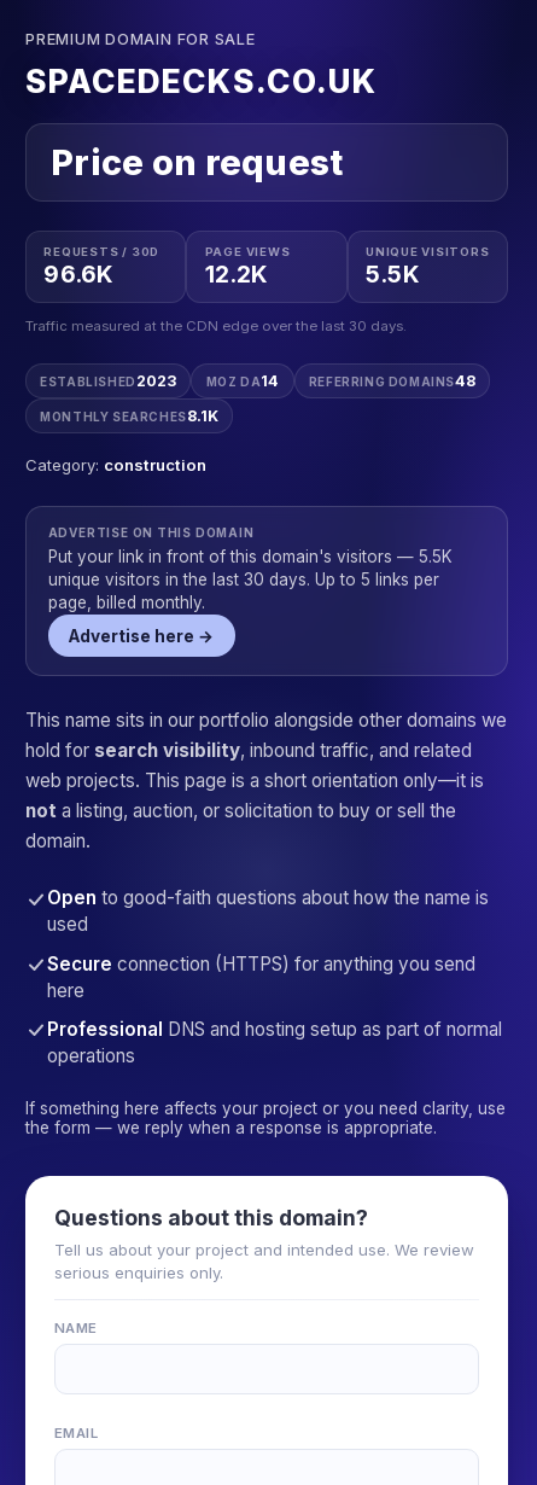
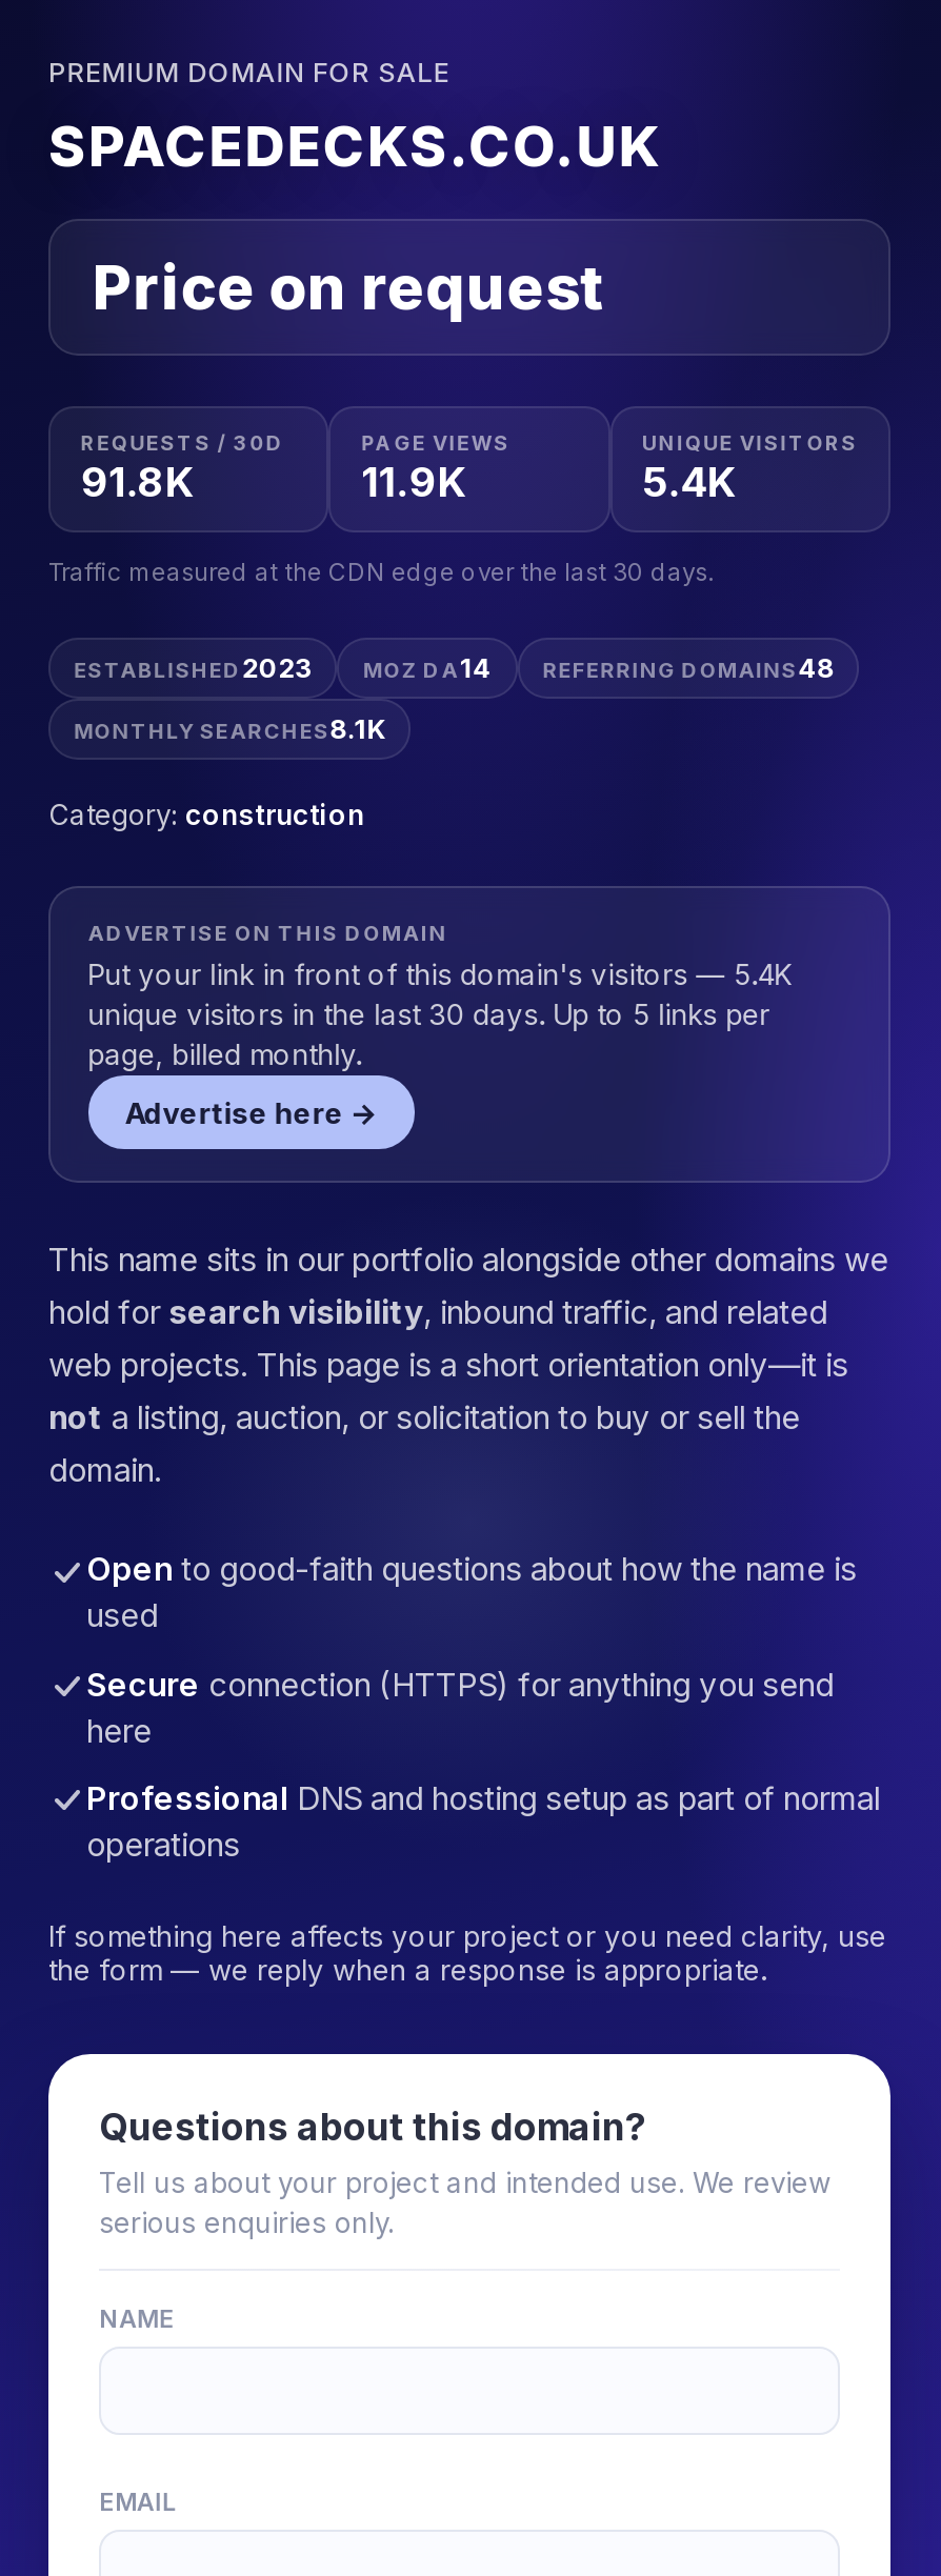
- 96.6K
+ 91.8K

- 12.2K
+ 11.9K

- 5.5K
+ 5.4K

- Put your link in front of this domain's visitors — 5.5K
+ Put your link in front of this domain's visitors — 5.4K
